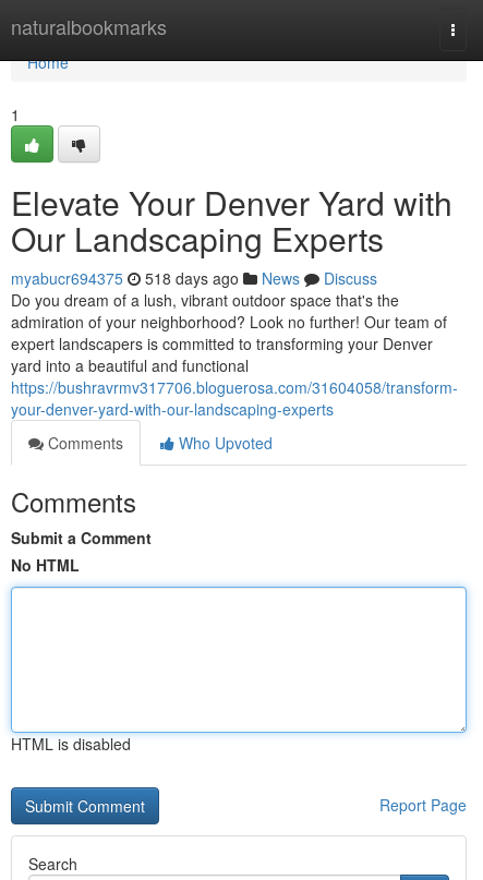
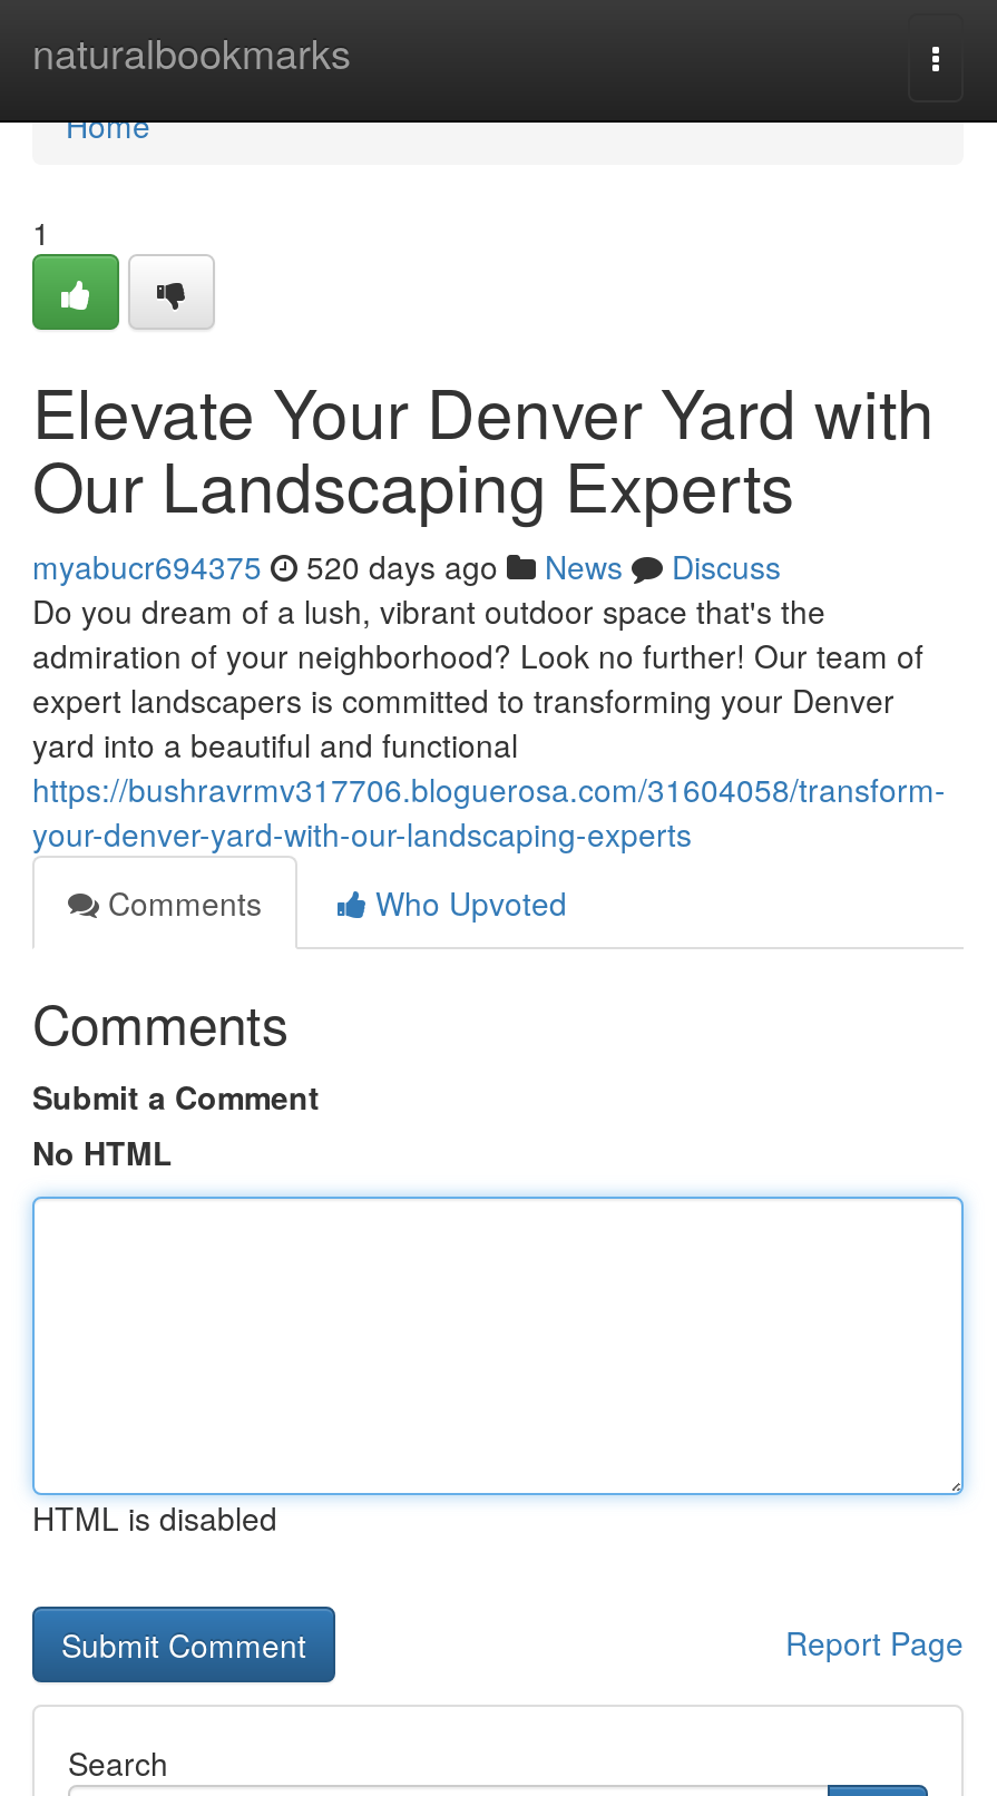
- myabucr694375 518 days ago News Discuss
+ myabucr694375 520 days ago News Discuss
